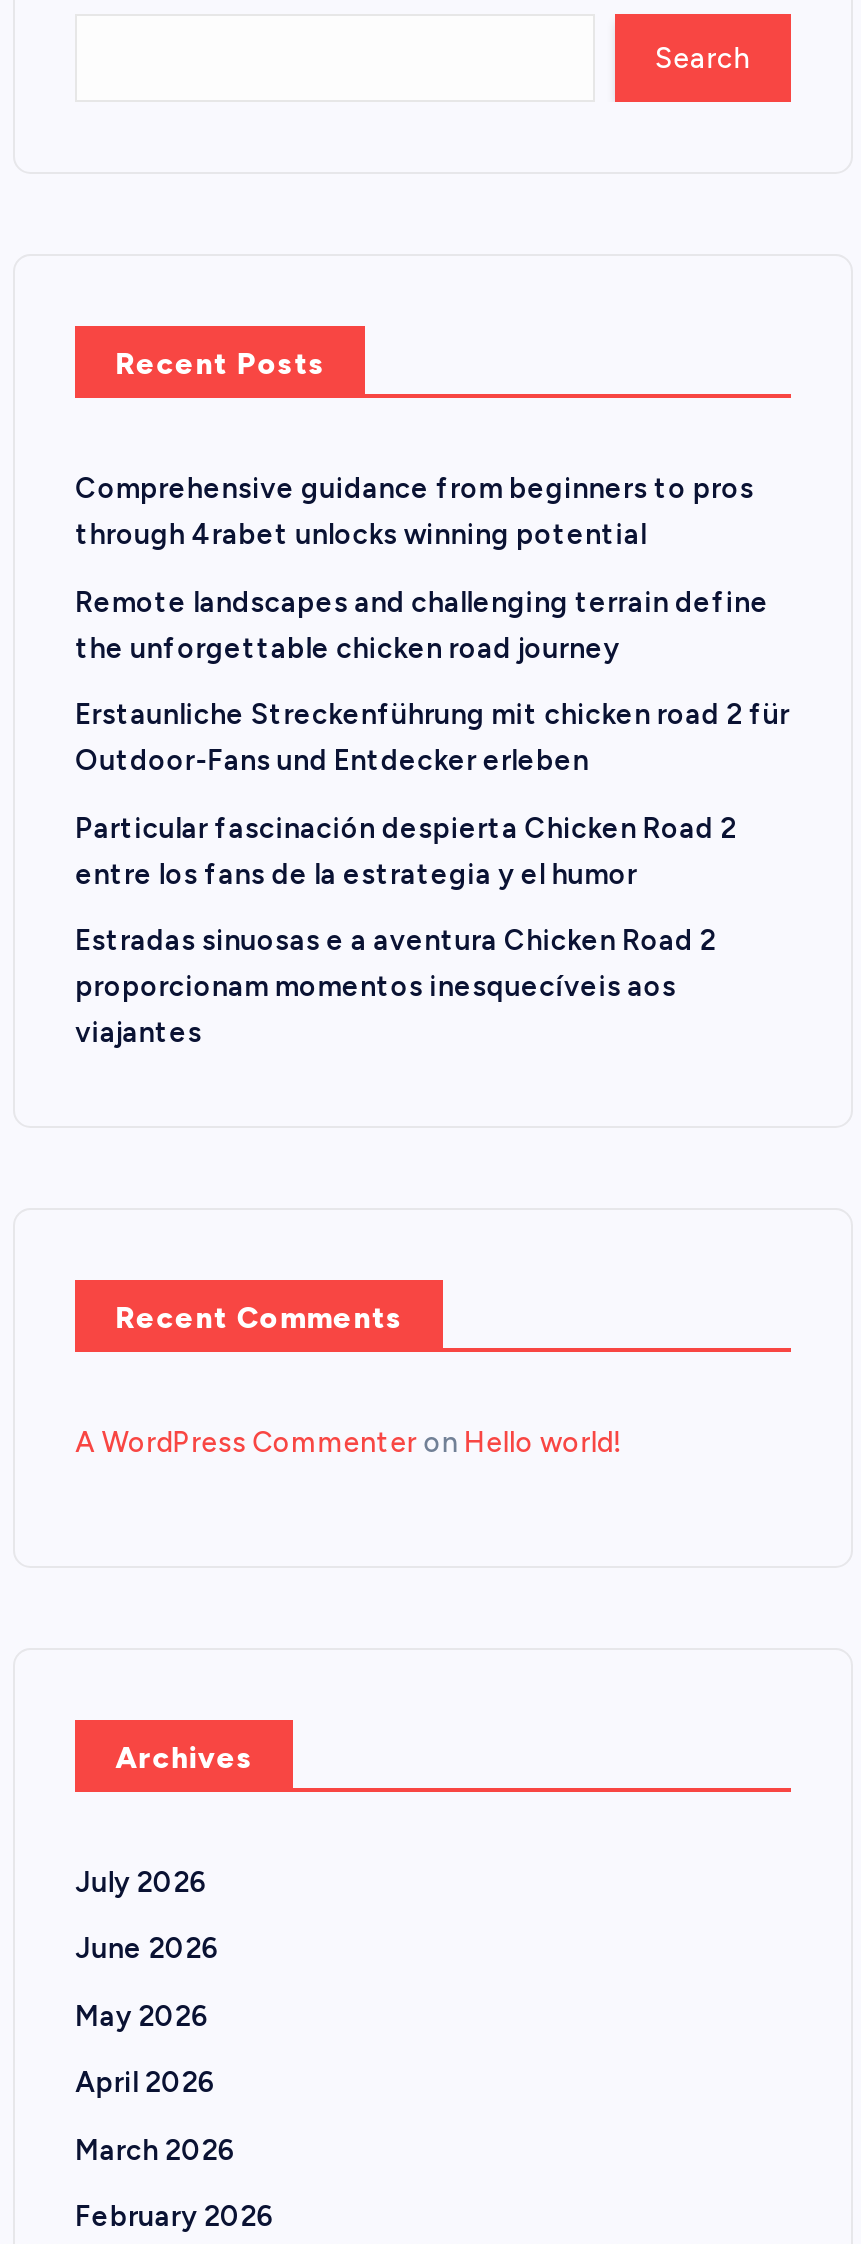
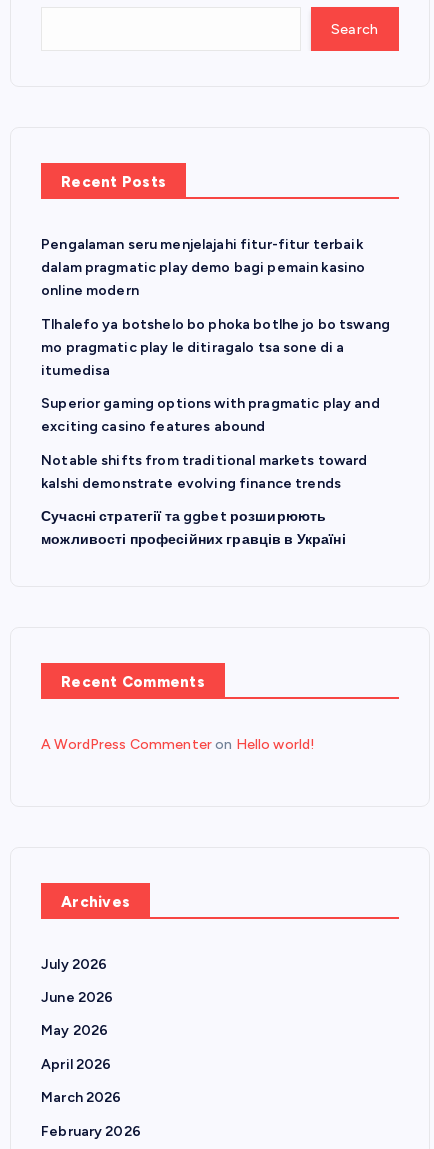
- Comprehensive guidance from beginners to pros
- through 4rabet unlocks winning potential
+ Pengalaman seru menjelajahi fitur-fitur terbaik
+ dalam pragmatic play demo bagi pemain kasino
+ online modern

- Remote landscapes and challenging terrain define
- the unforgettable chicken road journey
+ Tlhalefo ya botshelo bo phoka botlhe jo bo tswang
+ mo pragmatic play le ditiragalo tsa sone di a
+ itumedisa

- Erstaunliche Streckenführung mit chicken road 2 für
- Outdoor-Fans und Entdecker erleben
+ Superior gaming options with pragmatic play and
+ exciting casino features abound

- Particular fascinación despierta Chicken Road 2
- entre los fans de la estrategia y el humor
+ Notable shifts from traditional markets toward
+ kalshi demonstrate evolving finance trends

- Estradas sinuosas e a aventura Chicken Road 2
- proporcionam momentos inesquecíveis aos
- viajantes
+ Сучасні стратегії та ggbet розширюють
+ можливості професійних гравців в Україні
